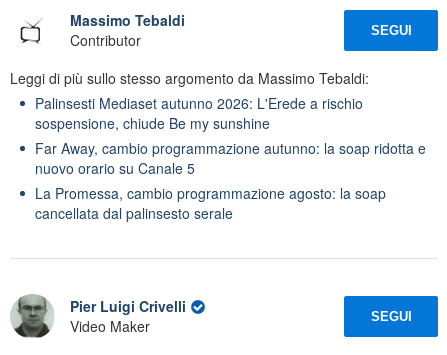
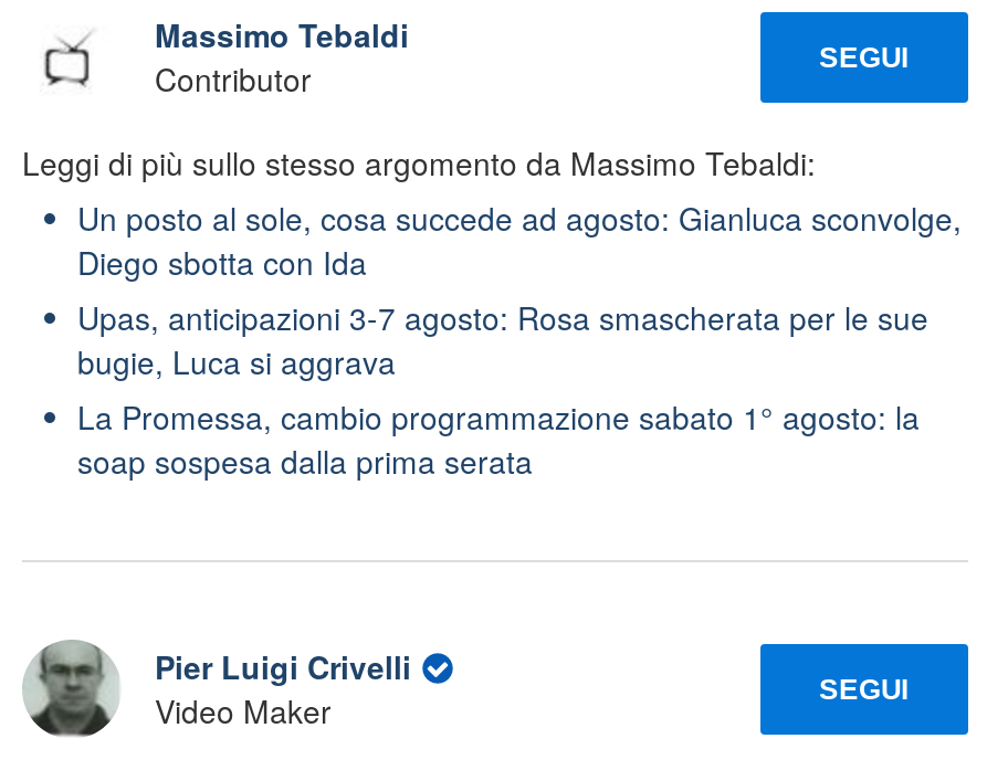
- Palinsesti Mediaset autunno 2026: L'Erede a rischio
- sospensione, chiude Be my sunshine
- Far Away, cambio programmazione autunno: la soap ridotta e
- nuovo orario su Canale 5
- La Promessa, cambio programmazione agosto: la soap
- cancellata dal palinsesto serale
+ Un posto al sole, cosa succede ad agosto: Gianluca sconvolge,
+ Diego sbotta con Ida
+ Upas, anticipazioni 3-7 agosto: Rosa smascherata per le sue
+ bugie, Luca si aggrava
+ La Promessa, cambio programmazione sabato 1° agosto: la
+ soap sospesa dalla prima serata
